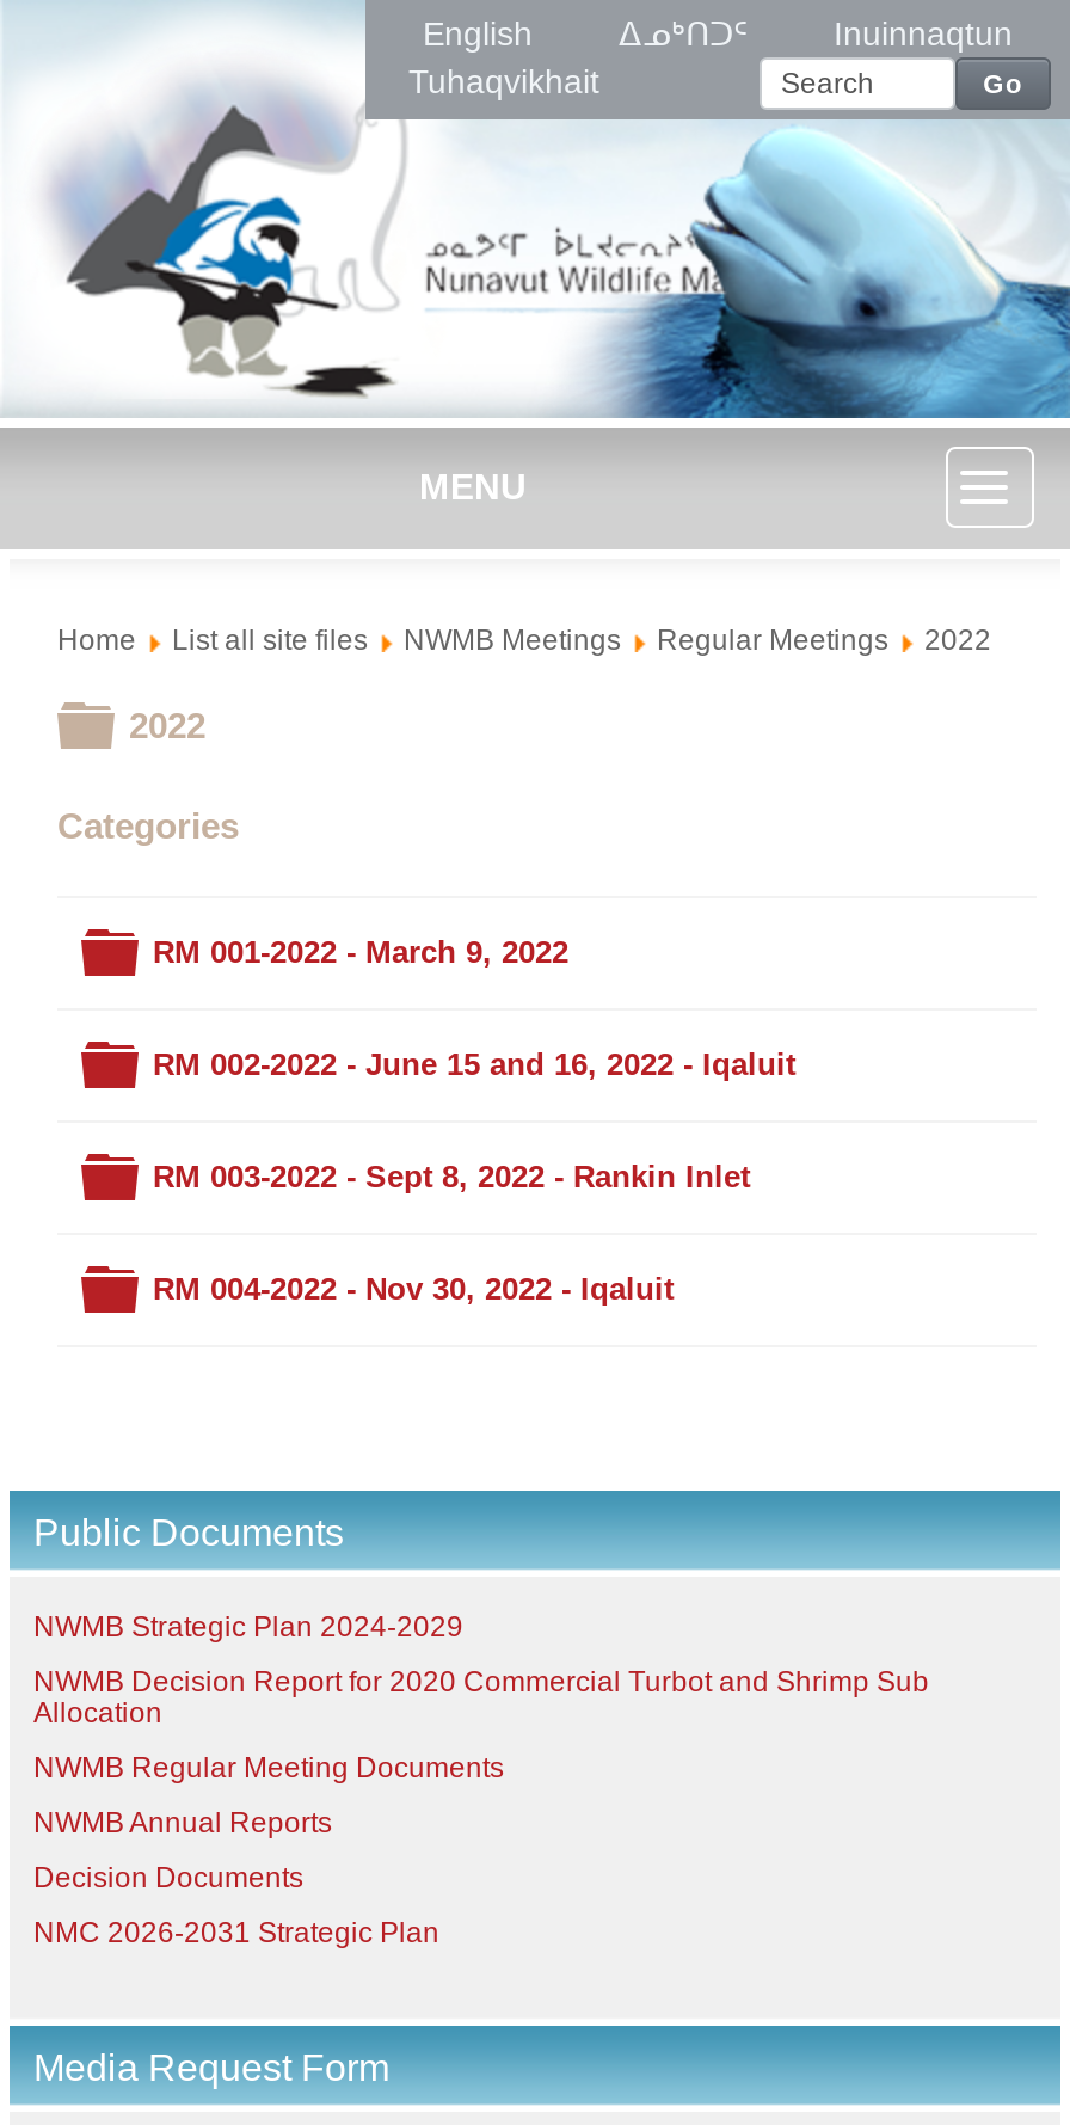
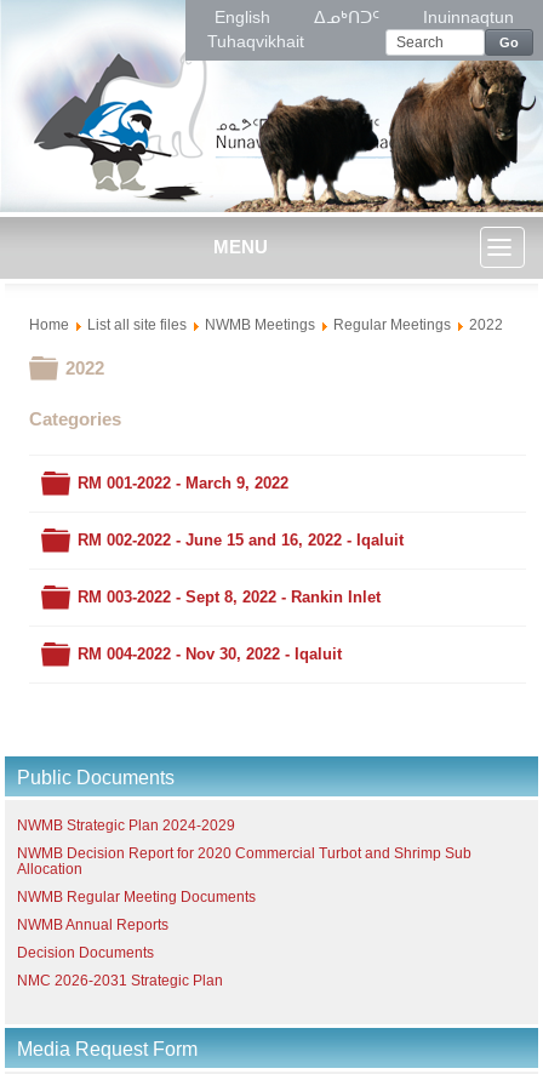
- [image]
+ [image]
